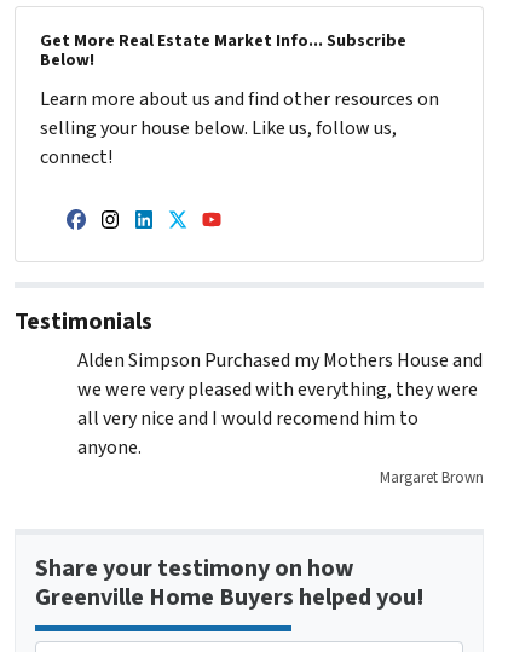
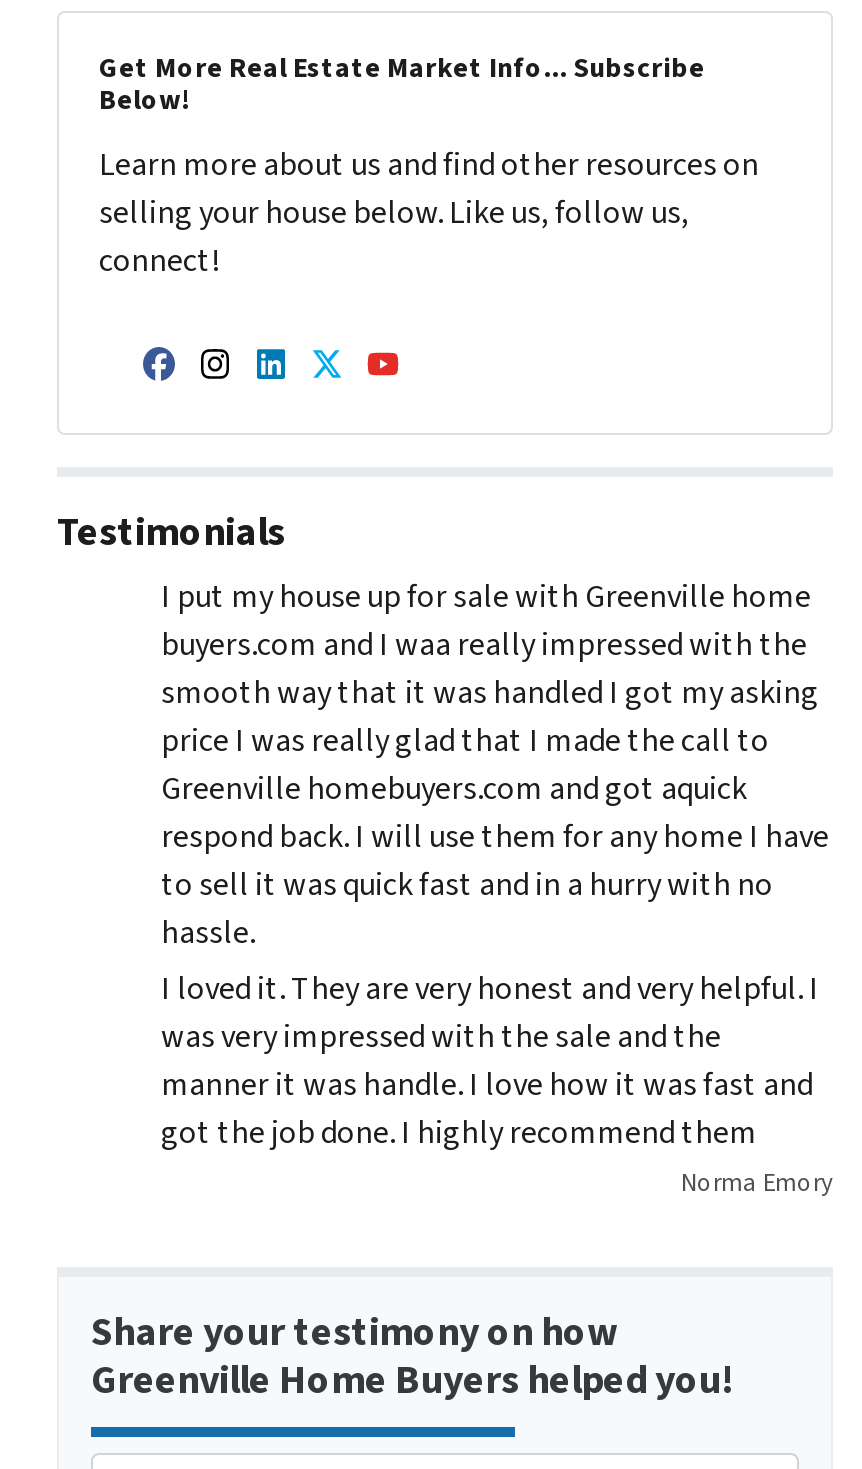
- Alden Simpson Purchased my Mothers House and
- we were very pleased with everything, they were
- all very nice and I would recomend him to
- anyone.
- Margaret Brown
+ I put my house up for sale with Greenville home
+ buyers.com and I waa really impressed with the
+ smooth way that it was handled I got my asking
+ price I was really glad that I made the call to
+ Greenville homebuyers.com and got aquick
+ respond back. I will use them for any home I have
+ to sell it was quick fast and in a hurry with no
+ hassle.
+ I loved it. They are very honest and very helpful. I
+ was very impressed with the sale and the
+ manner it was handle. I love how it was fast and
+ got the job done. I highly recommend them
+ Norma Emory
